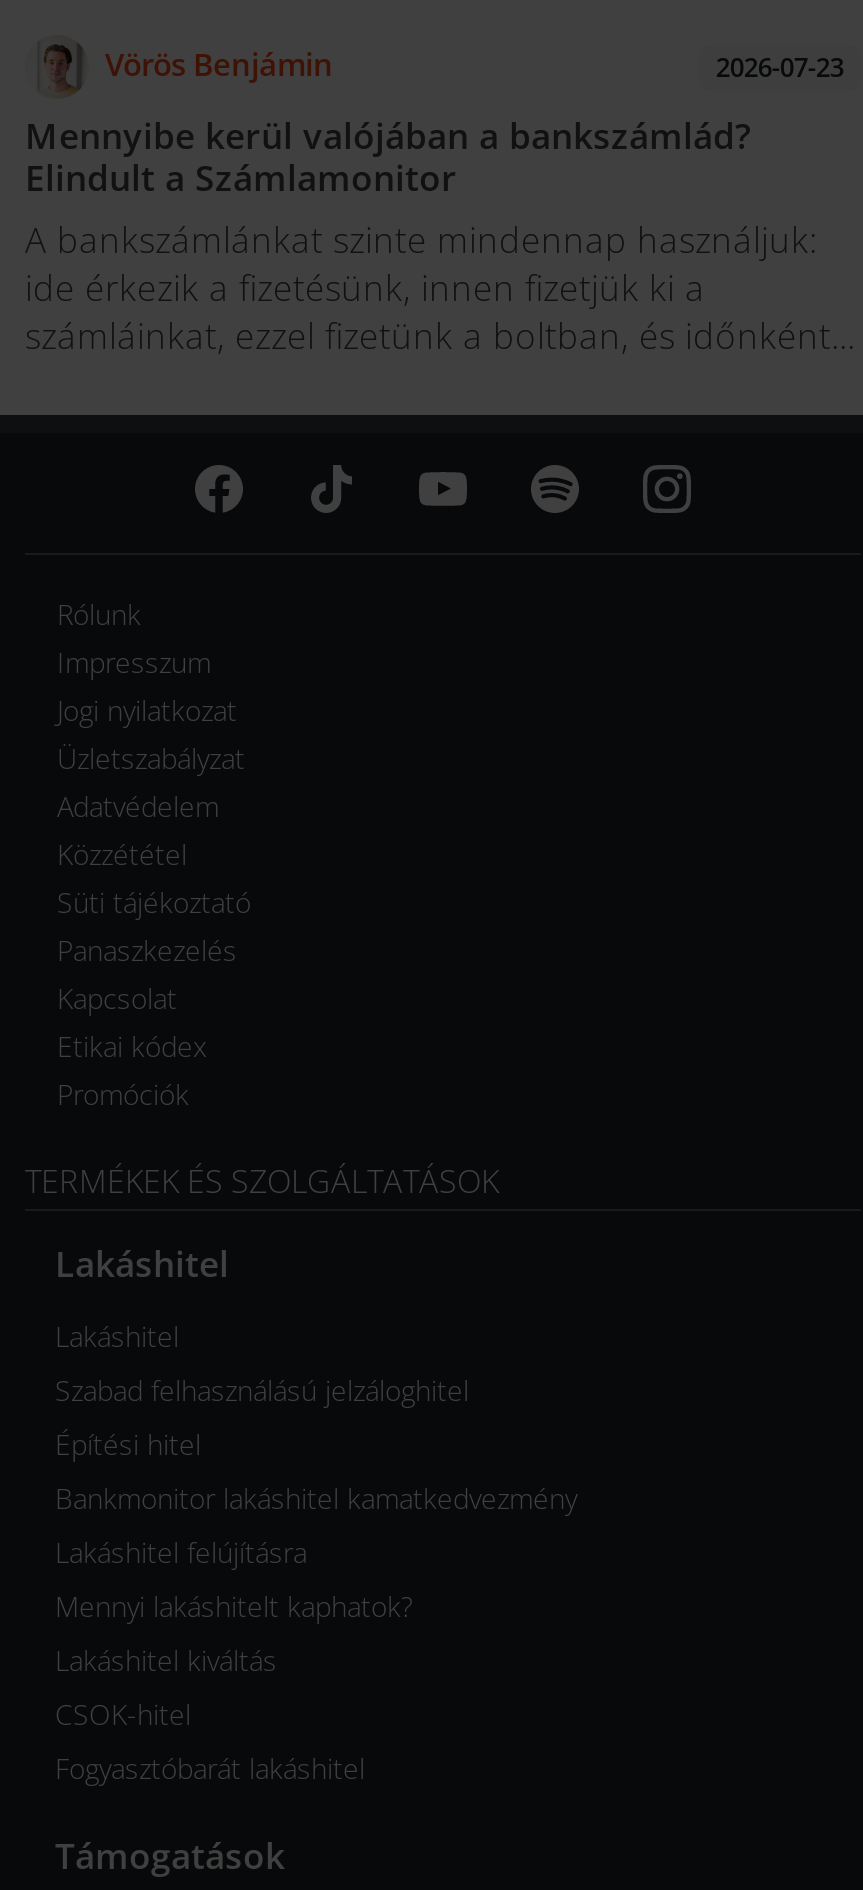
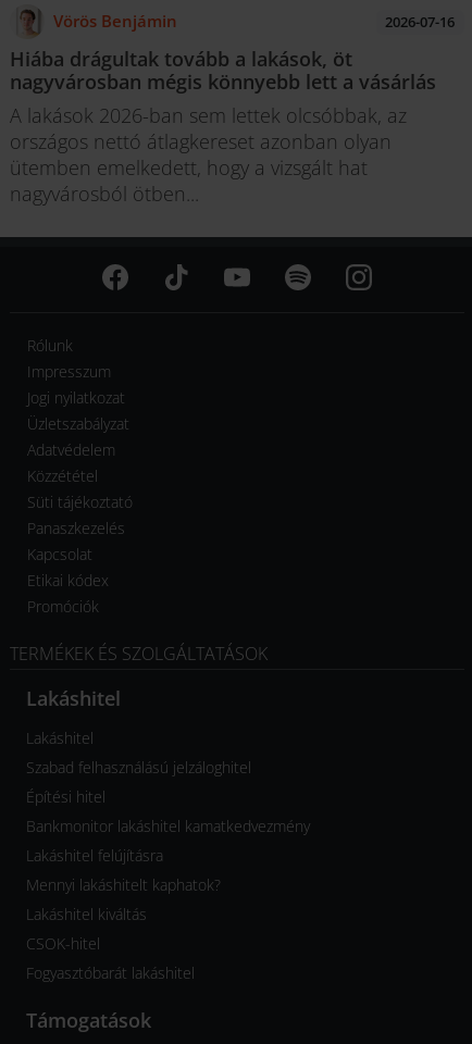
- 2026-07-23
+ 2026-07-16

- Mennyibe kerül valójában a bankszámlád?
- Elindult a Számlamonitor
- A bankszámlánkat szinte mindennap használjuk:
- ide érkezik a fizetésünk, innen fizetjük ki a
- számláinkat, ezzel fizetünk a boltban, és időnként...
+ Hiába drágultak tovább a lakások, öt
+ nagyvárosban mégis könnyebb lett a vásárlás
+ A lakások 2026-ban sem lettek olcsóbbak, az
+ országos nettó átlagkereset azonban olyan
+ ütemben emelkedett, hogy a vizsgált hat
+ nagyvárosból ötben...
